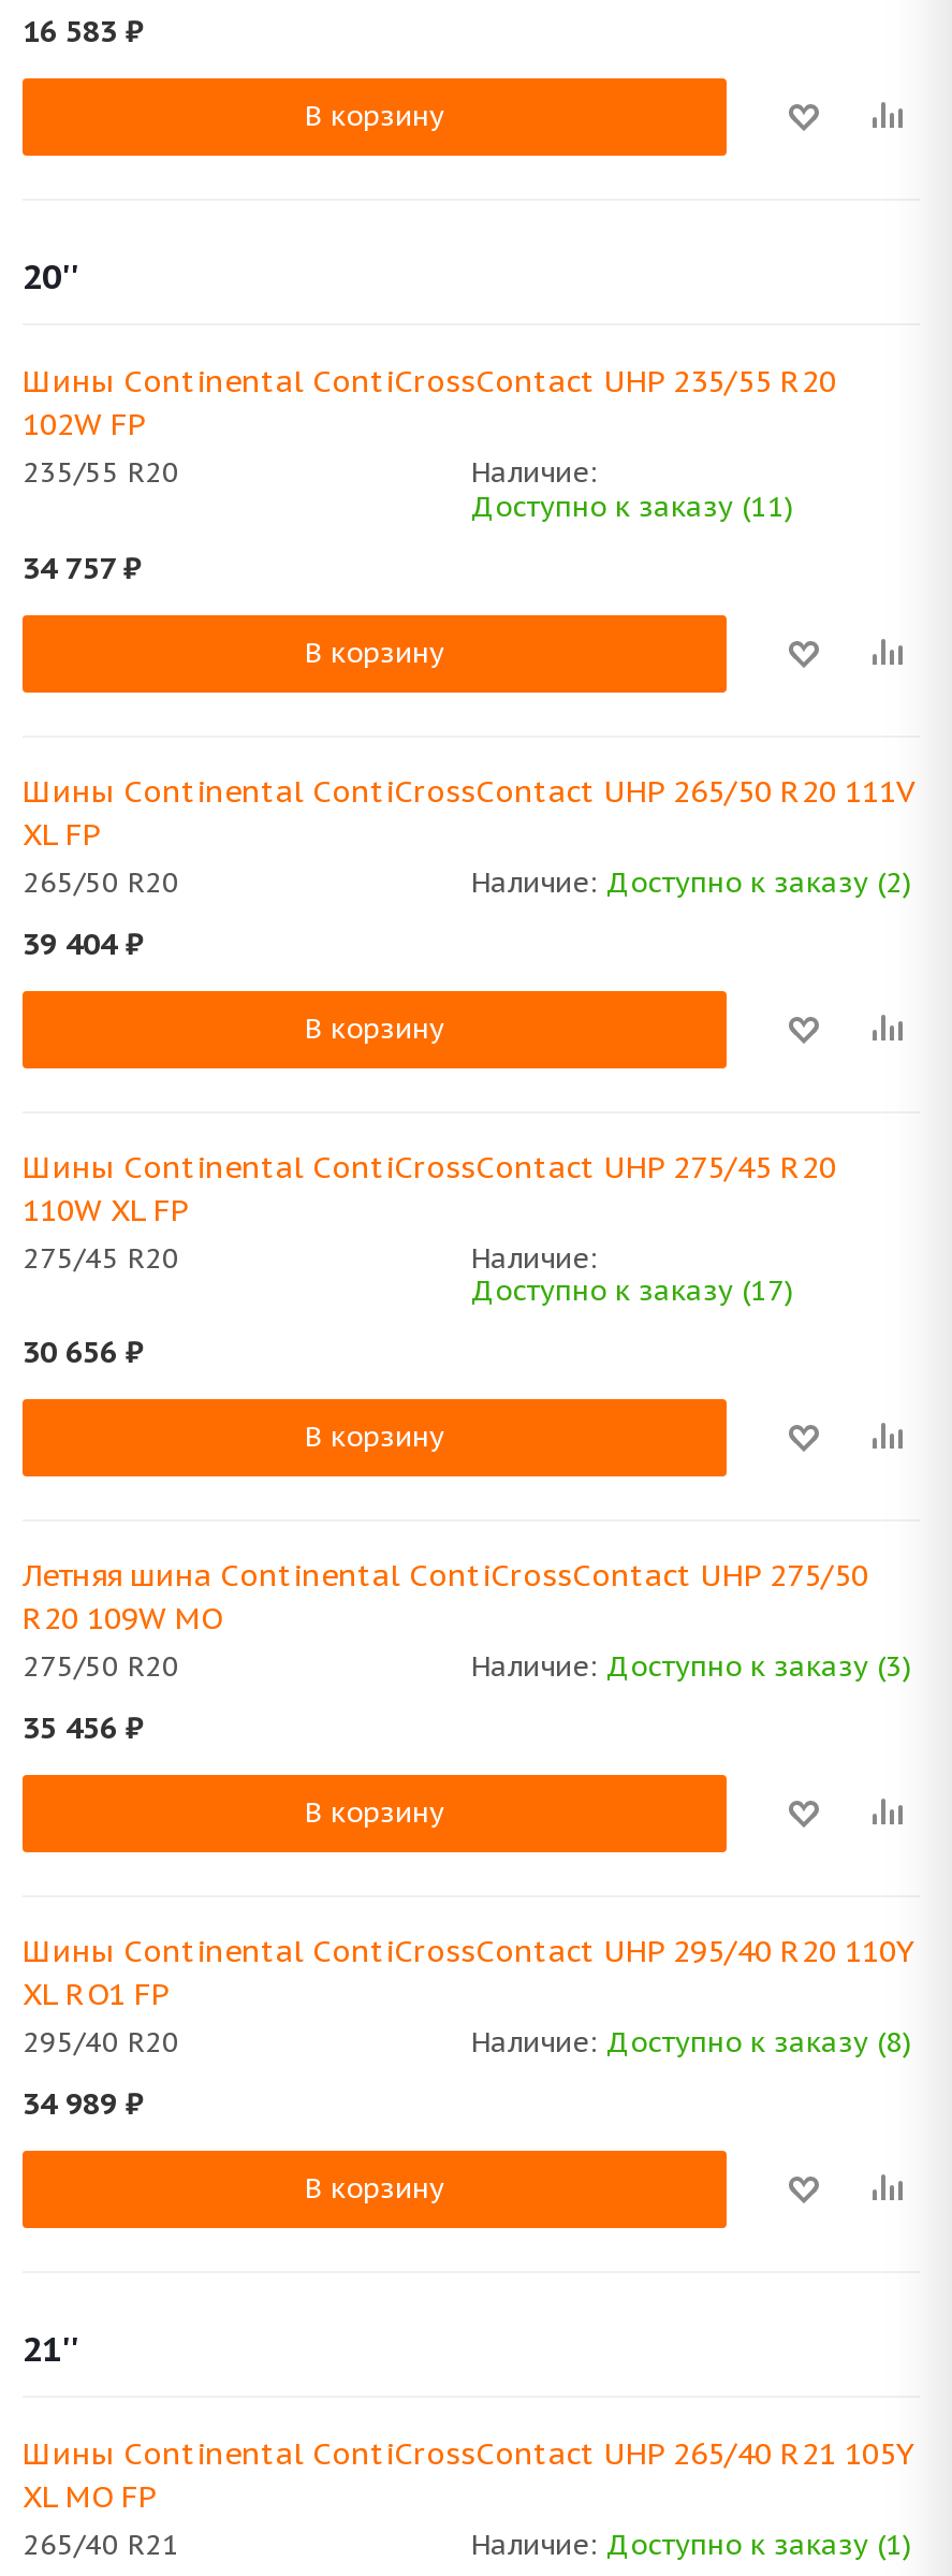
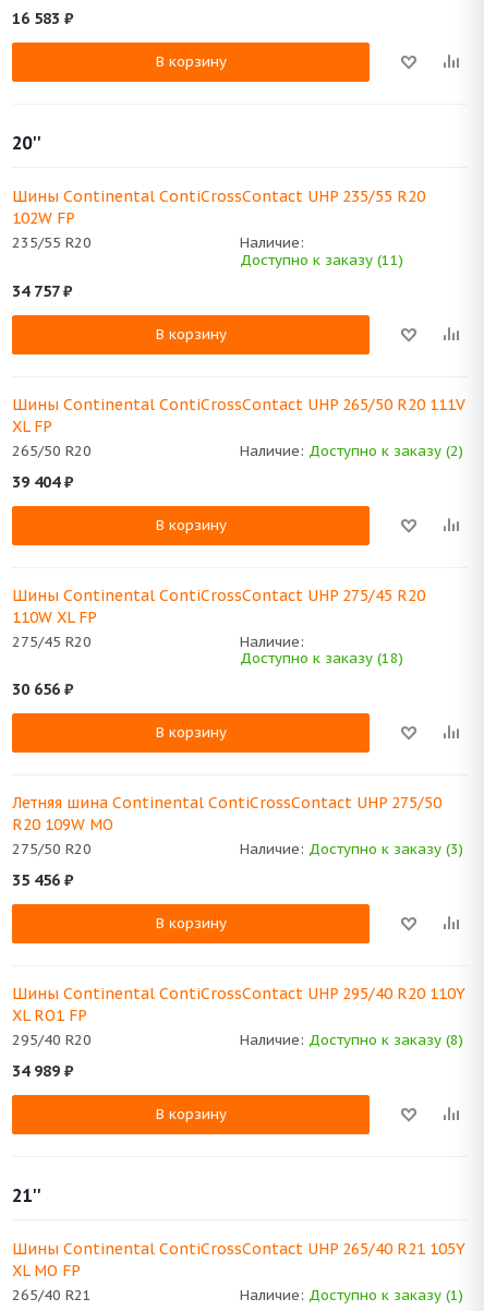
- Доступно к заказу (17)
+ Доступно к заказу (18)
